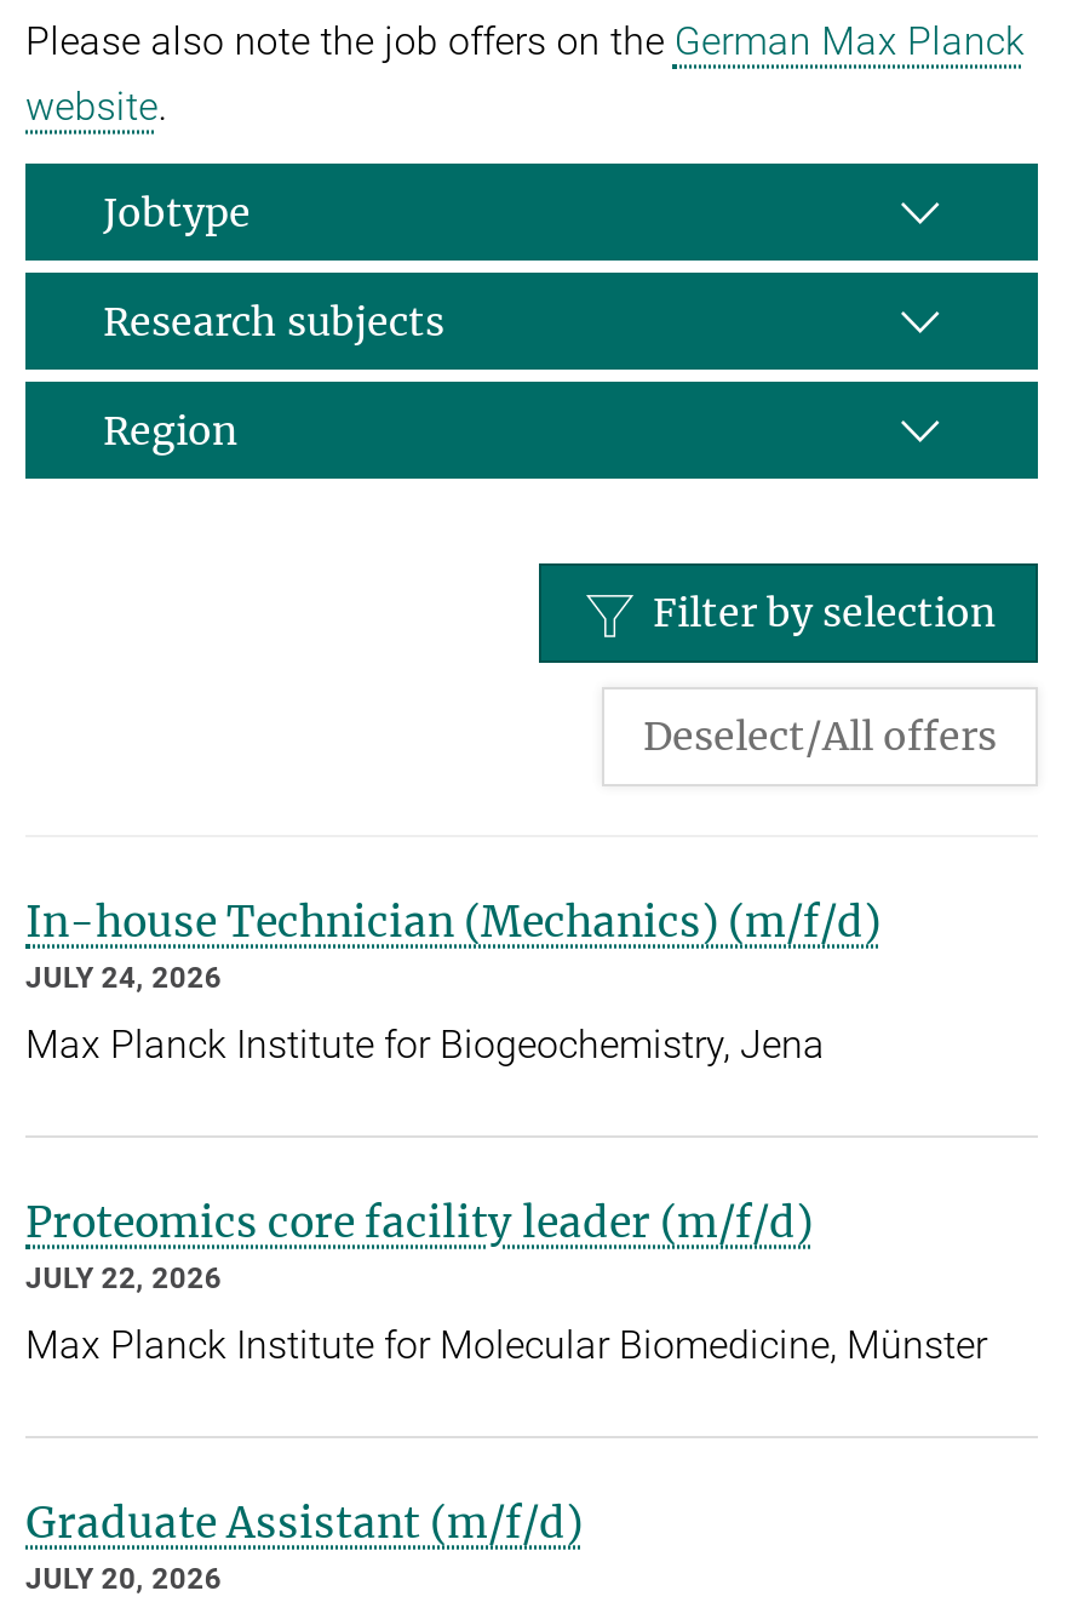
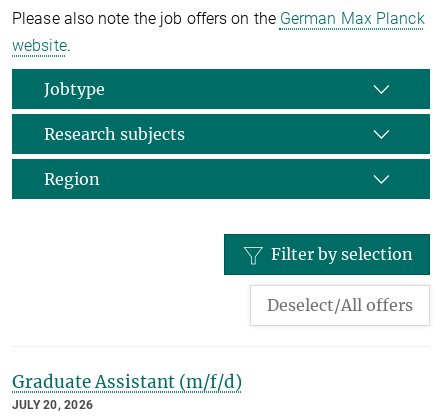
- In-house Technician (Mechanics) (m/f/d)
- JULY 24, 2026
- Max Planck Institute for Biogeochemistry, Jena
- Proteomics core facility leader (m/f/d)
- JULY 22, 2026
- Max Planck Institute for Molecular Biomedicine, Münster
